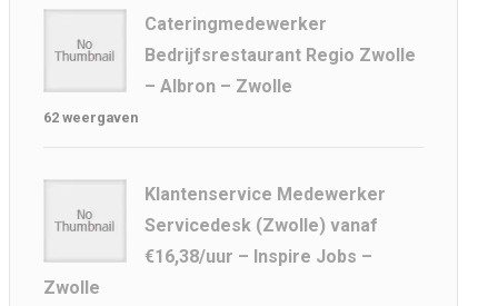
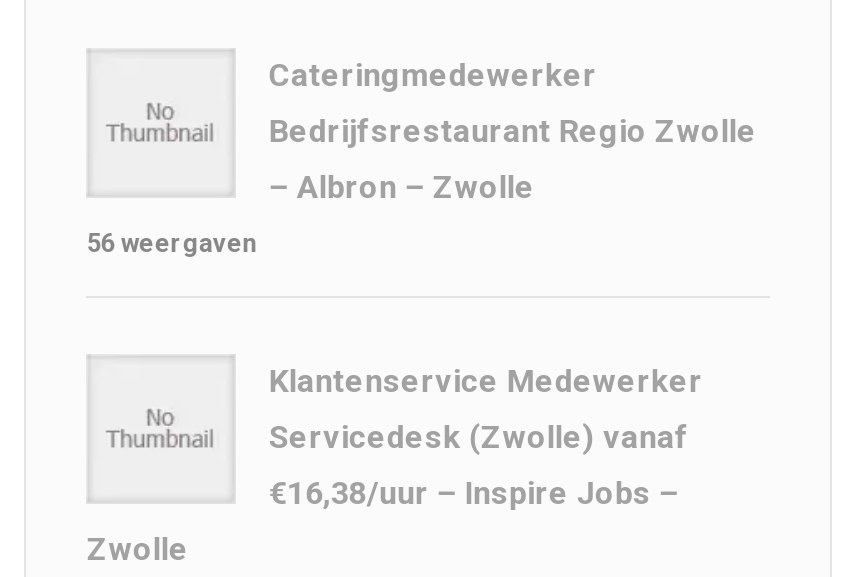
- 62 weergaven
+ 56 weergaven
